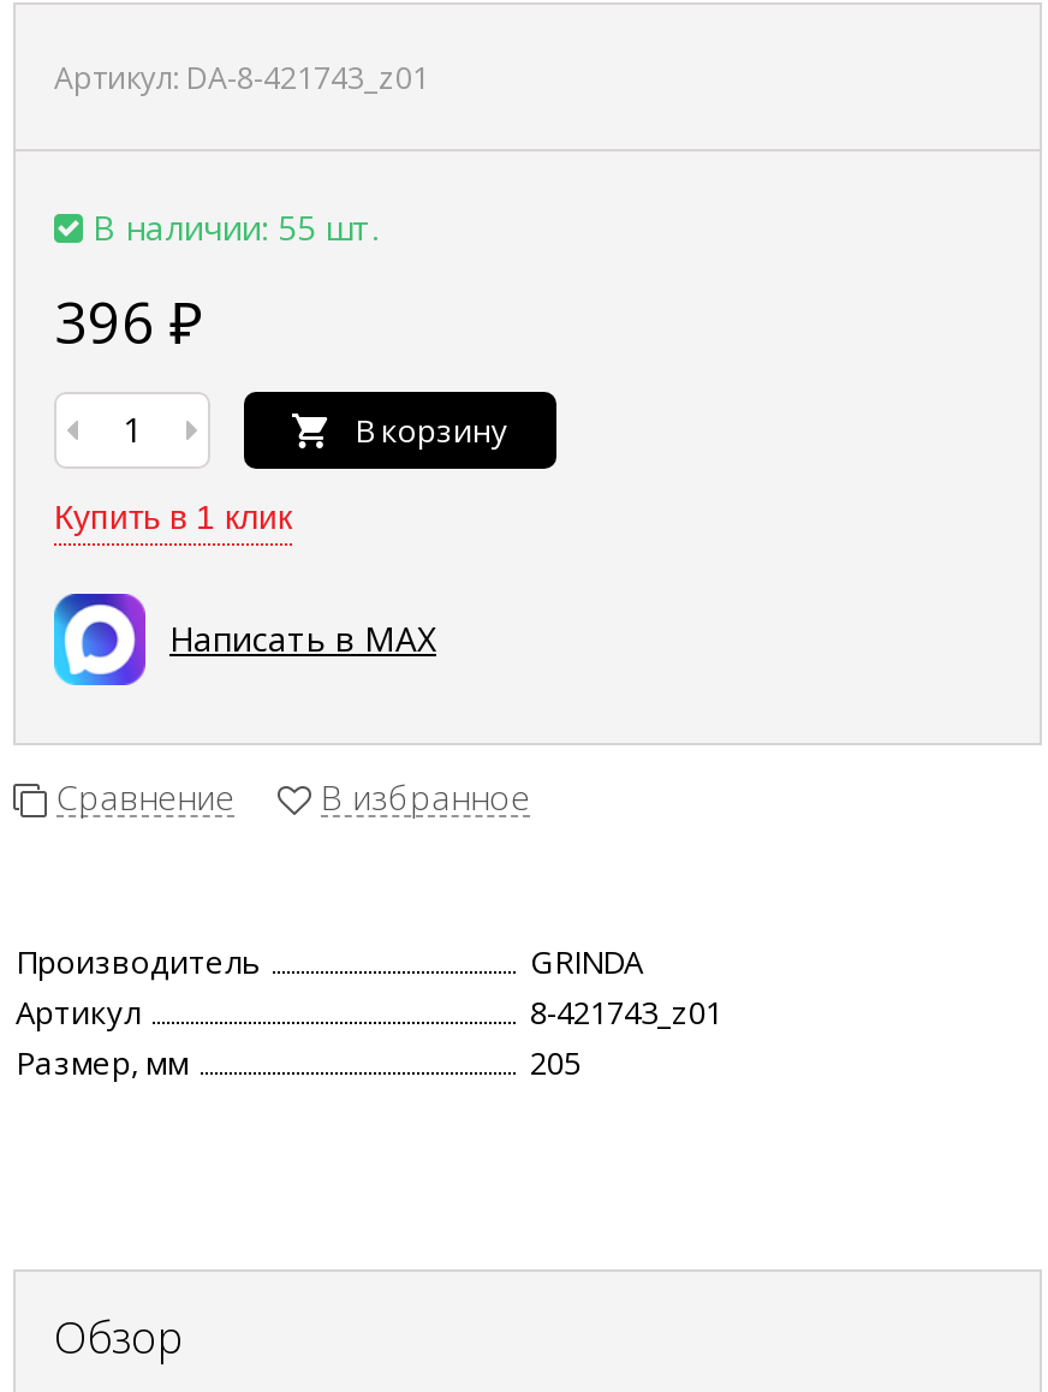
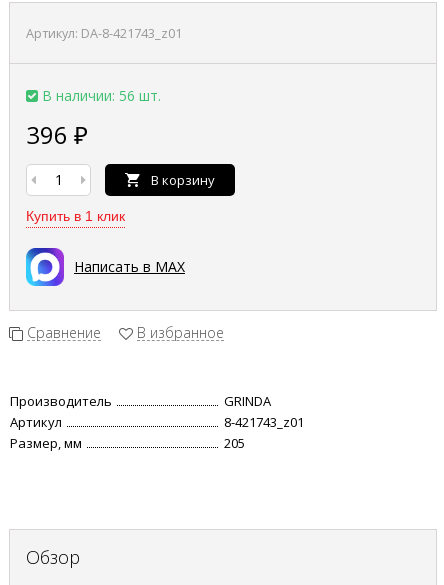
- В наличии: 55 шт.
+ В наличии: 56 шт.
